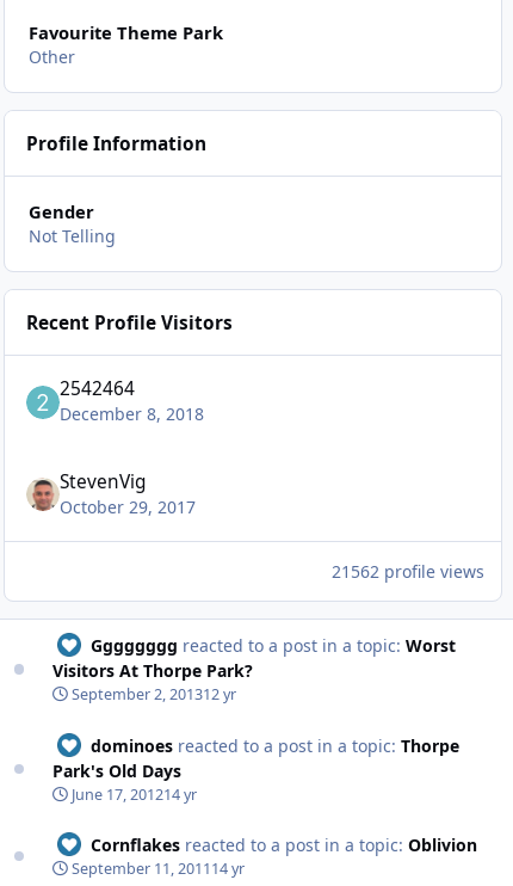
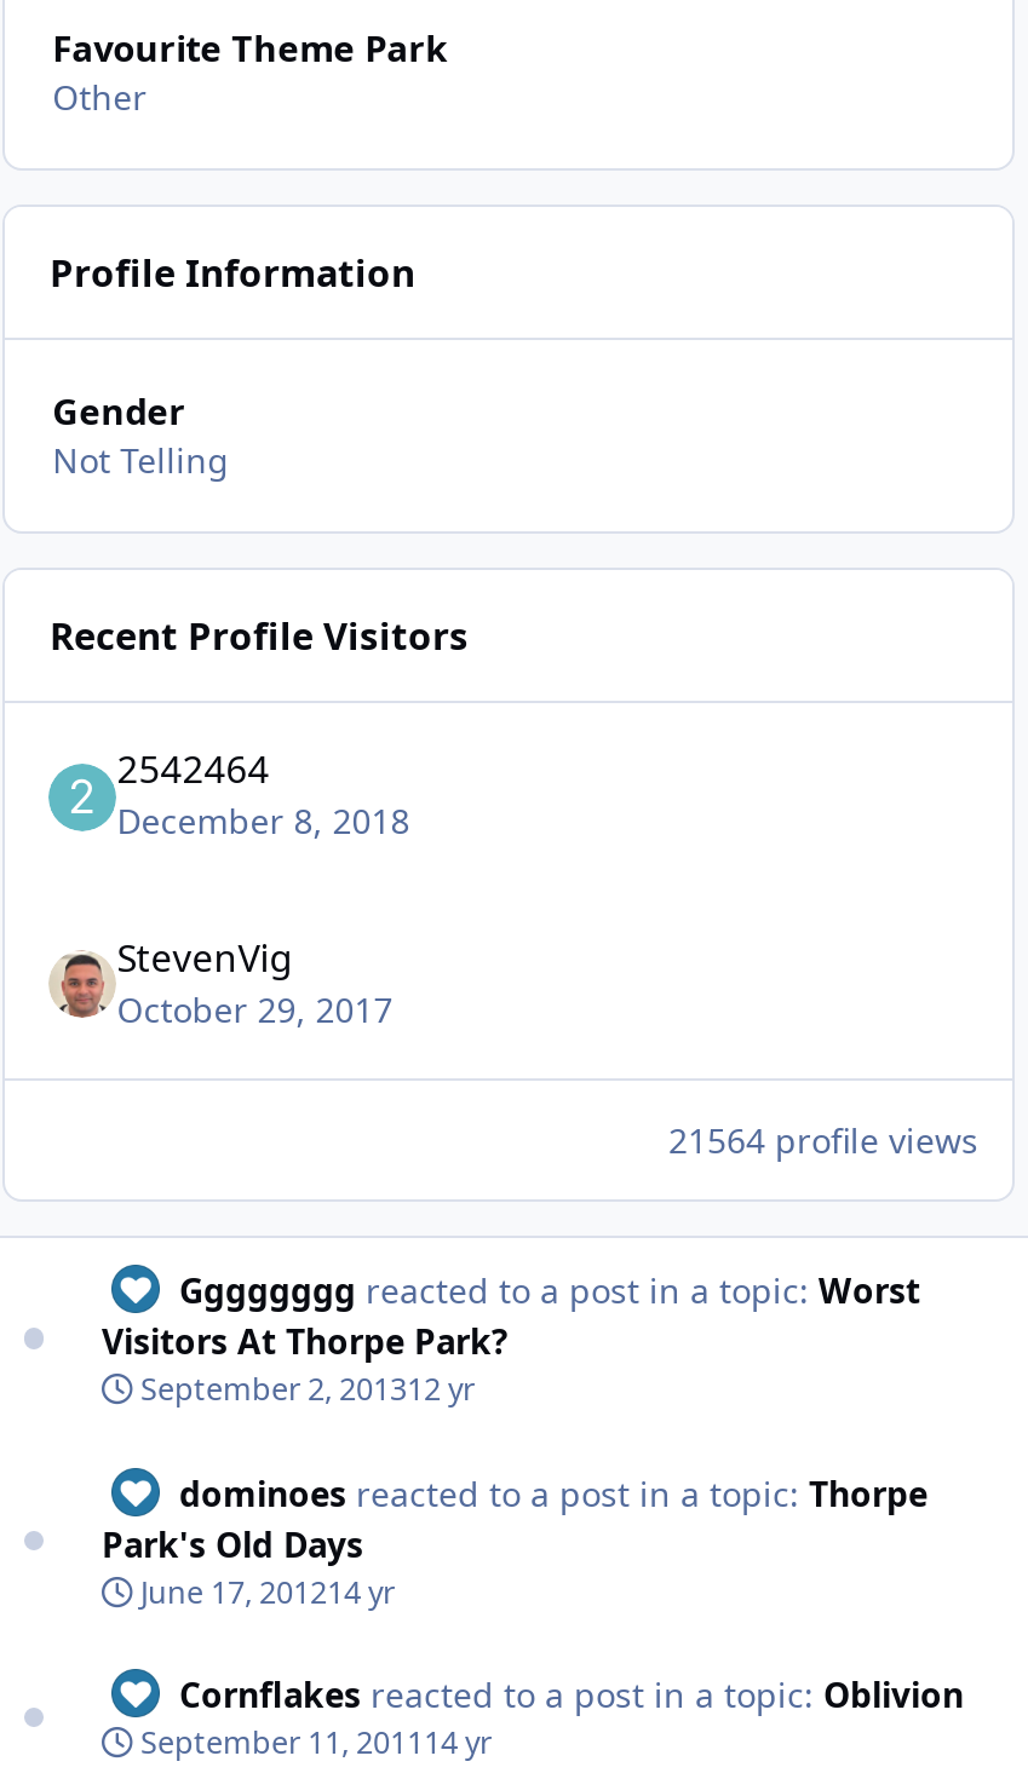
- 21562 profile views
+ 21564 profile views
